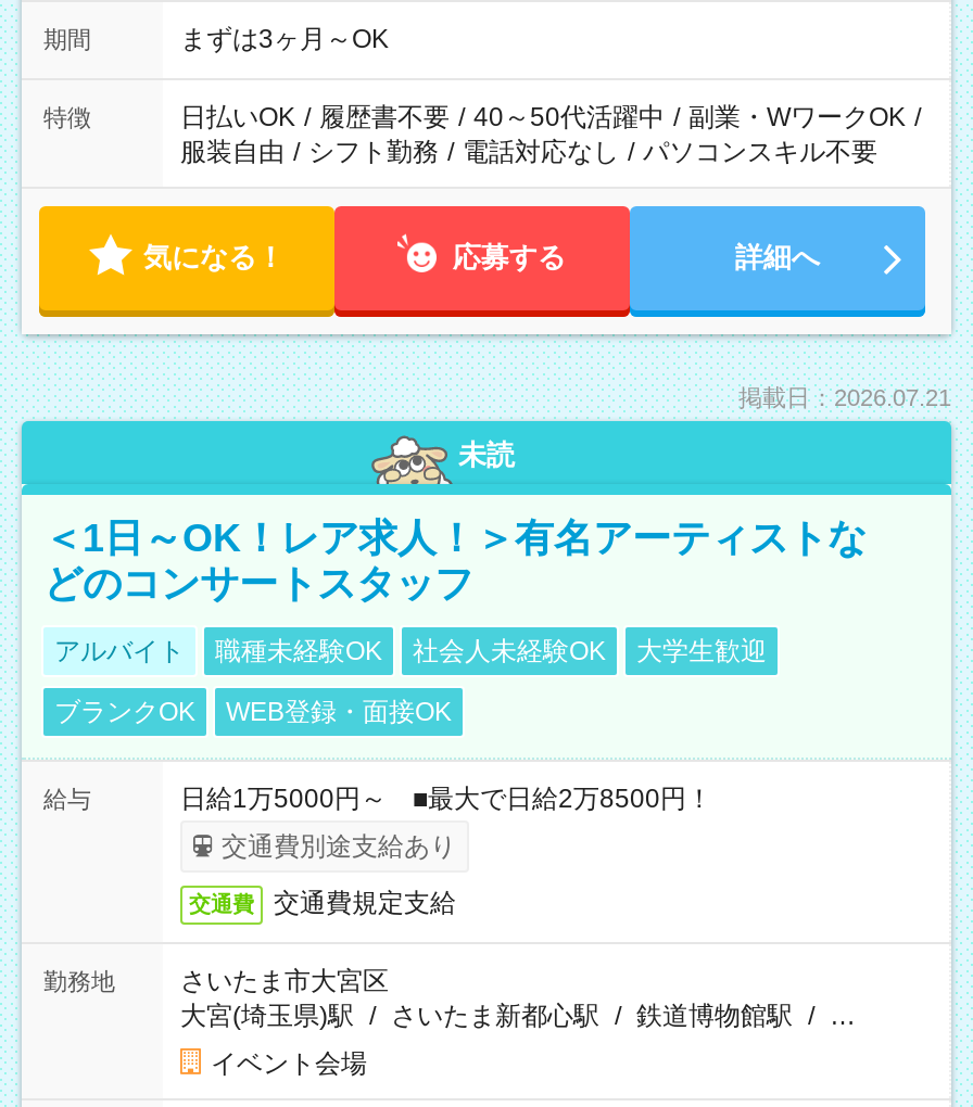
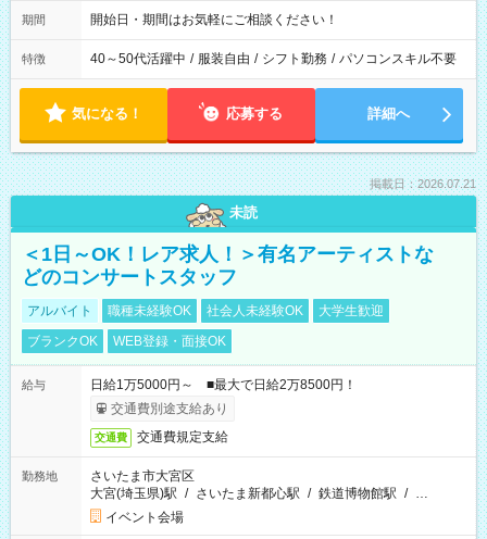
- まずは3ヶ月～OK
+ 開始日・期間はお気軽にご相談ください！

- 日払いOK / 履歴書不要 / 40～50代活躍中 / 副業・WワークOK /
- 服装自由 / シフト勤務 / 電話対応なし / パソコンスキル不要
+ 40～50代活躍中 / 服装自由 / シフト勤務 / パソコンスキル不要
